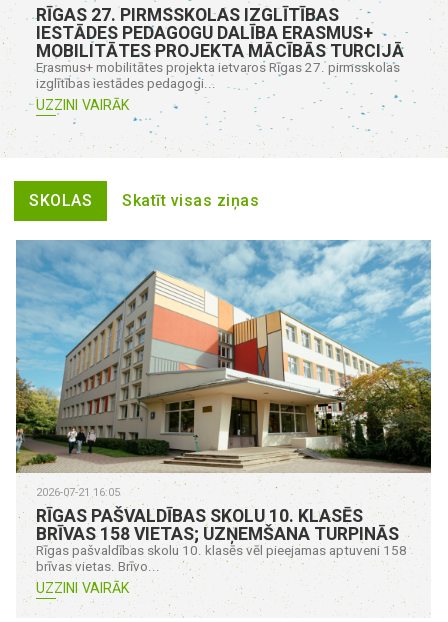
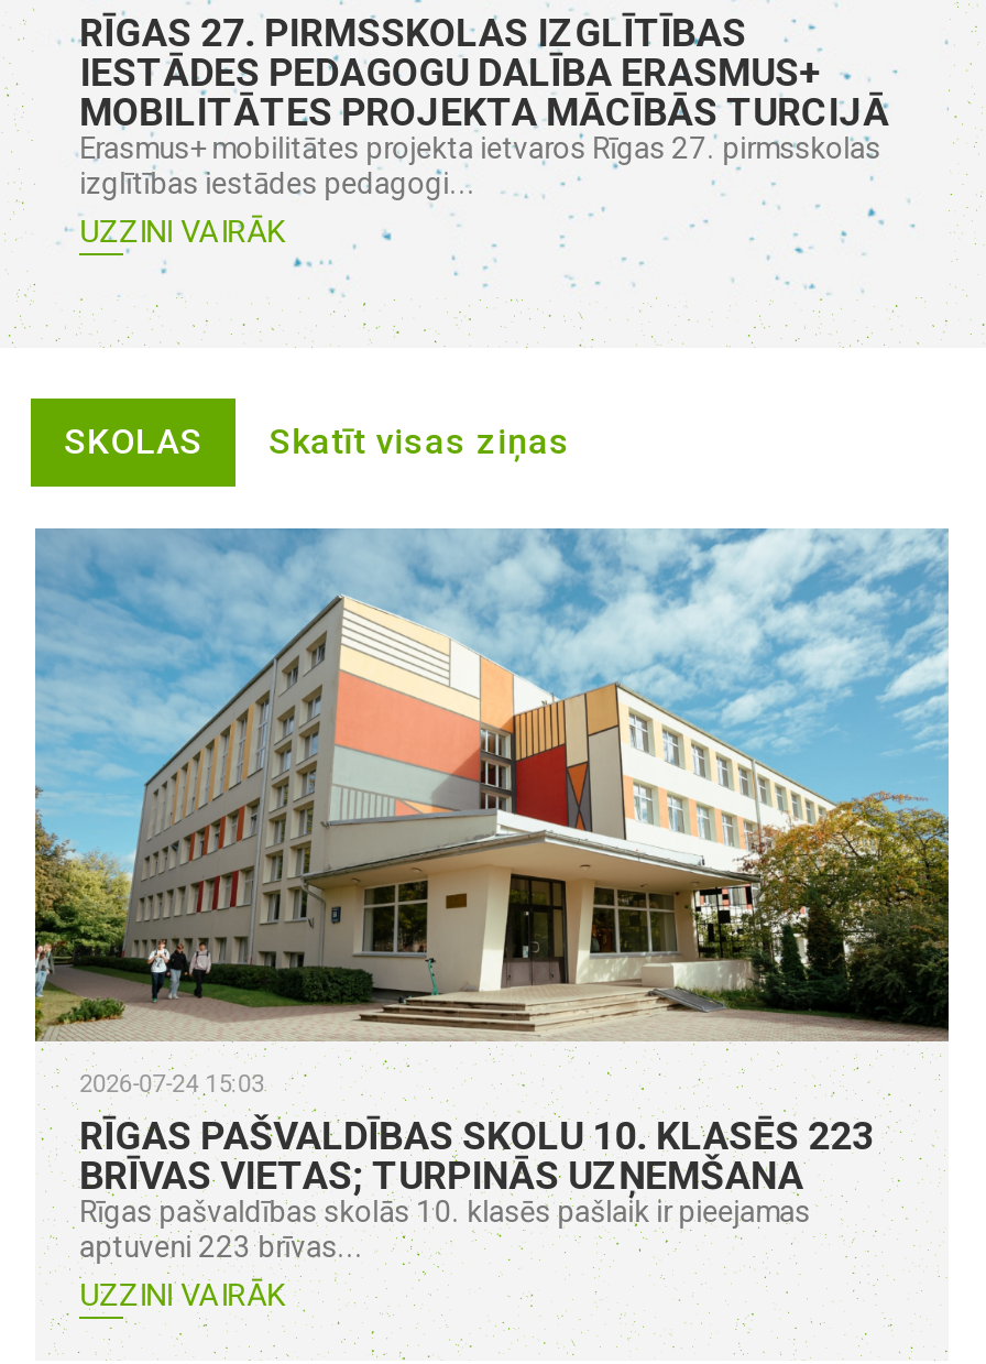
- 2026-07-21 16:05
- RĪGAS PAŠVALDĪBAS SKOLU 10. KLASĒS
- BRĪVAS 158 VIETAS; UZŅEMŠANA TURPINĀS
- Rīgas pašvaldības skolu 10. klasēs vēl pieejamas aptuveni 158
- brīvas vietas. Brīvo...
+ 2026-07-24 15:03
+ RĪGAS PAŠVALDĪBAS SKOLU 10. KLASĒS 223
+ BRĪVAS VIETAS; TURPINĀS UZŅEMŠANA
+ Rīgas pašvaldības skolās 10. klasēs pašlaik ir pieejamas
+ aptuveni 223 brīvas...
